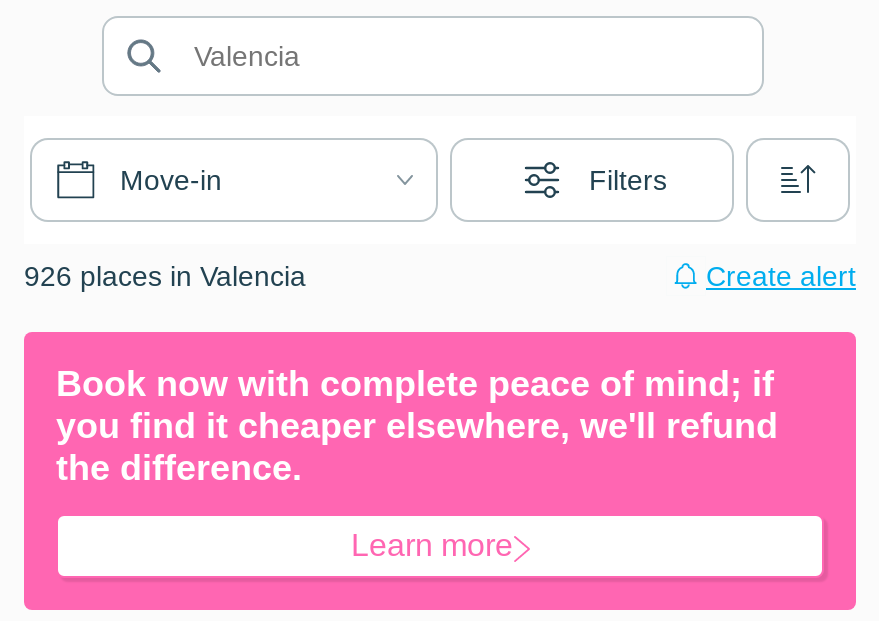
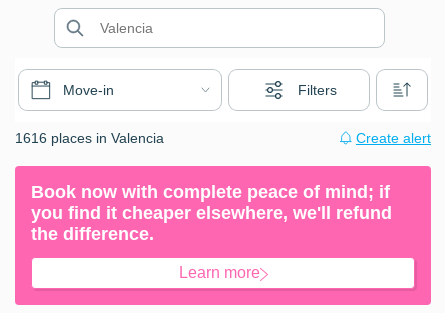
- 926 places in Valencia
+ 1616 places in Valencia
